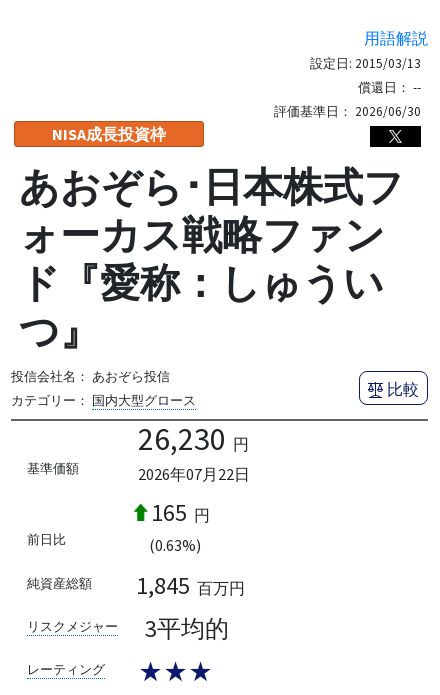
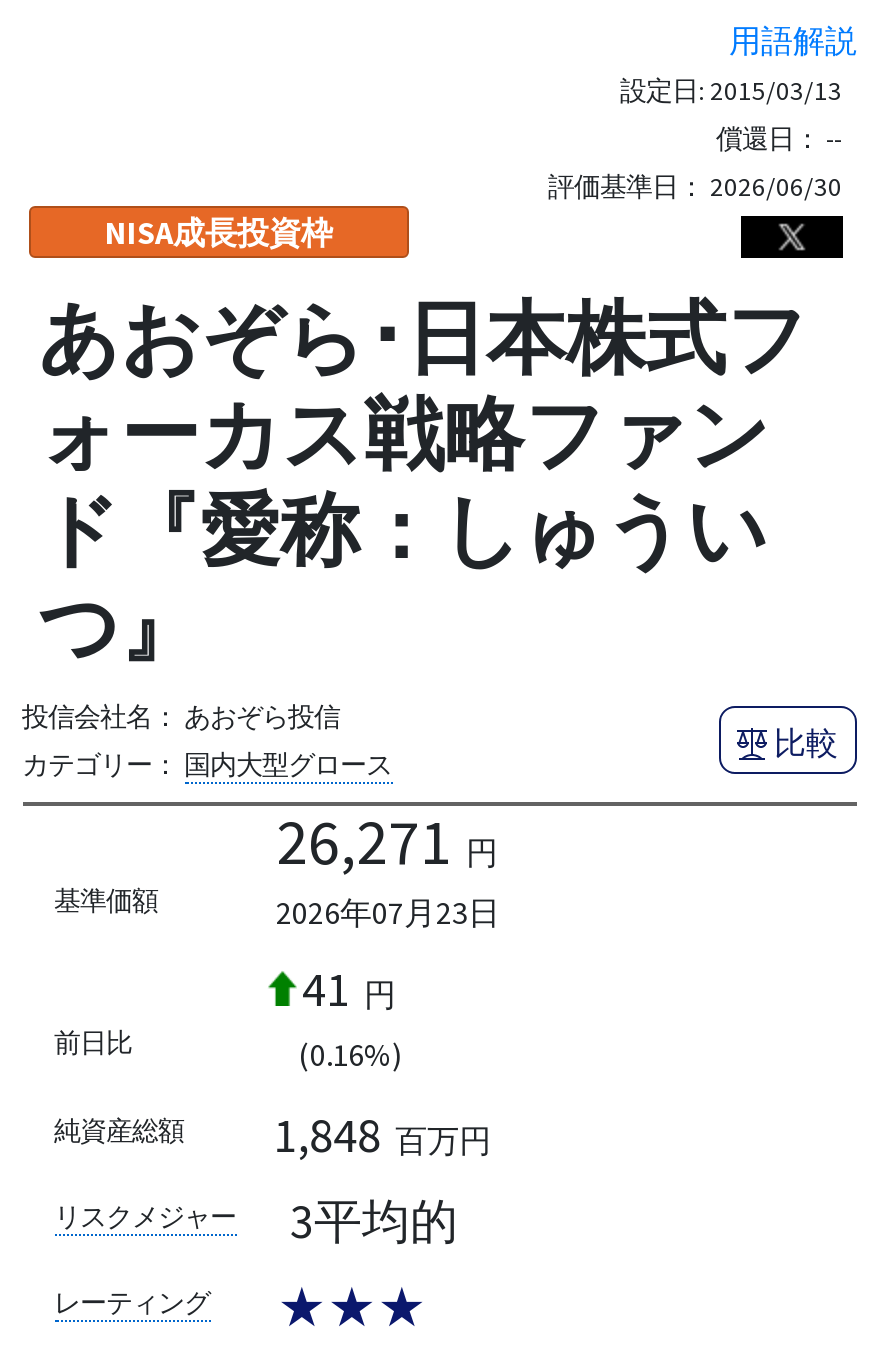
- 26,230 円
+ 26,271 円

- 2026年07月22日
+ 2026年07月23日

- 165 円
+ 41 円

- (0.63%)
+ (0.16%)

- 1,845 百万円
+ 1,848 百万円
